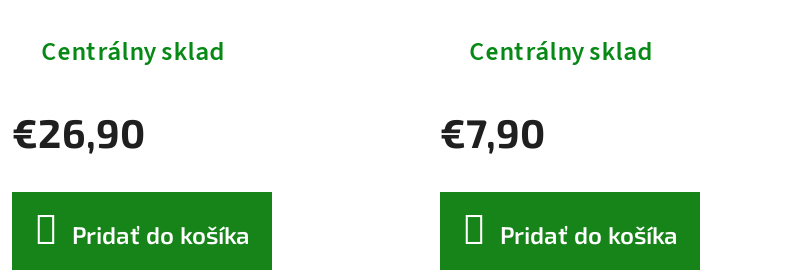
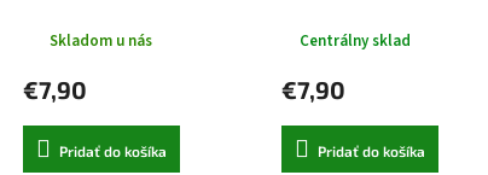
- Centrálny sklad
+ Skladom u nás

- €26,90
+ €7,90
